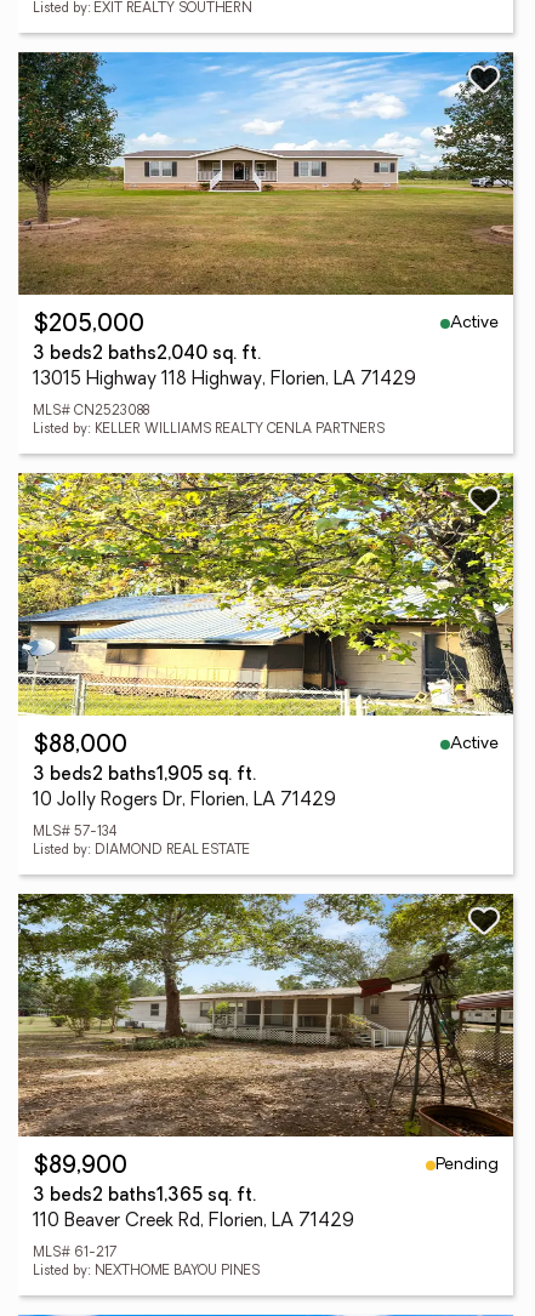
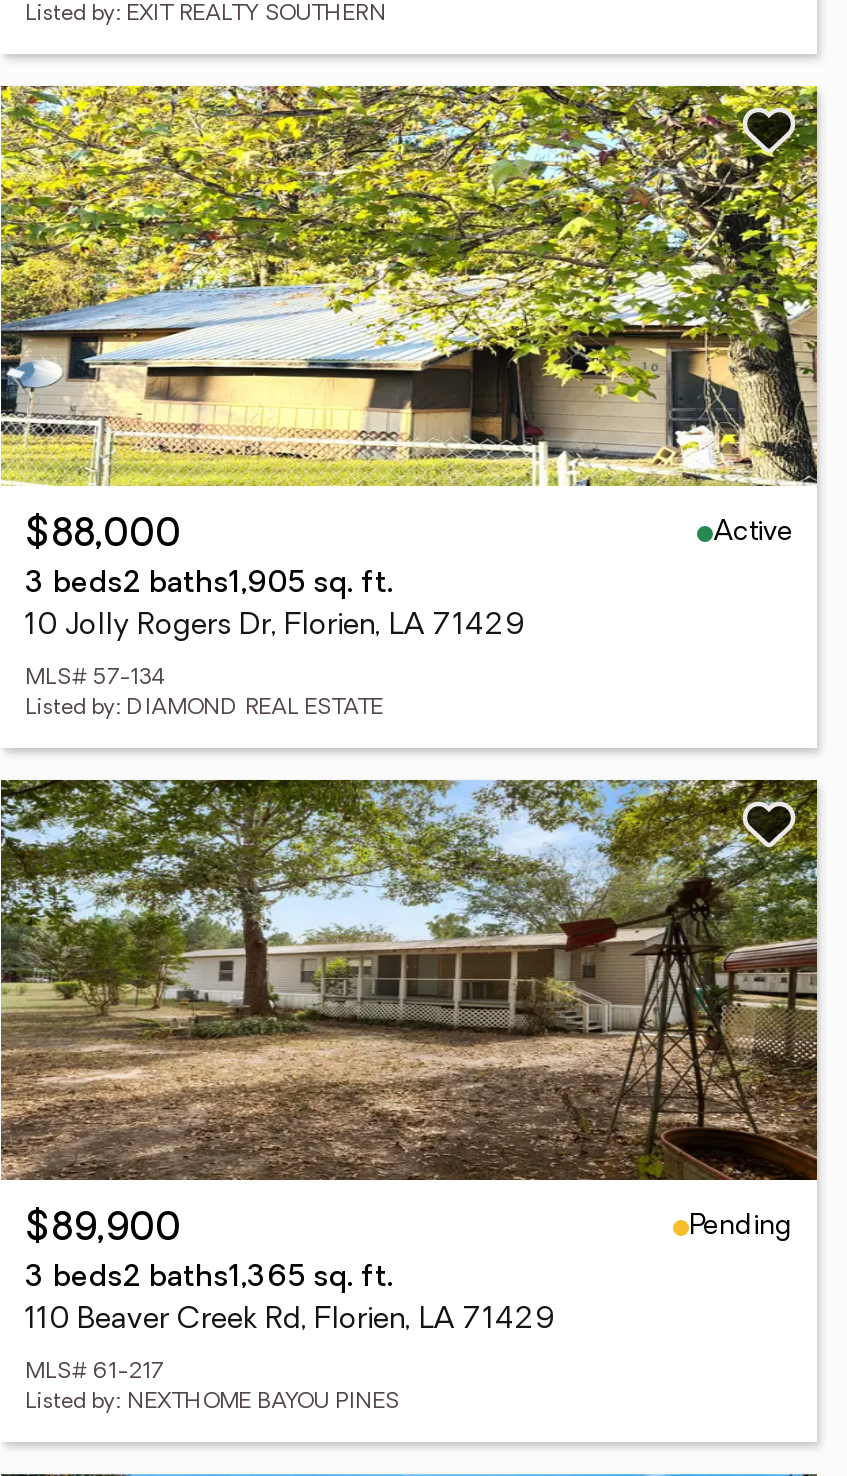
- [image]
- $205,000
- Active
- 3 beds2 baths2,040 sq. ft.
- 13015 Highway 118 Highway, Florien, LA 71429
- MLS# CN2523088
- Listed by: KELLER WILLIAMS REALTY CENLA PARTNERS
